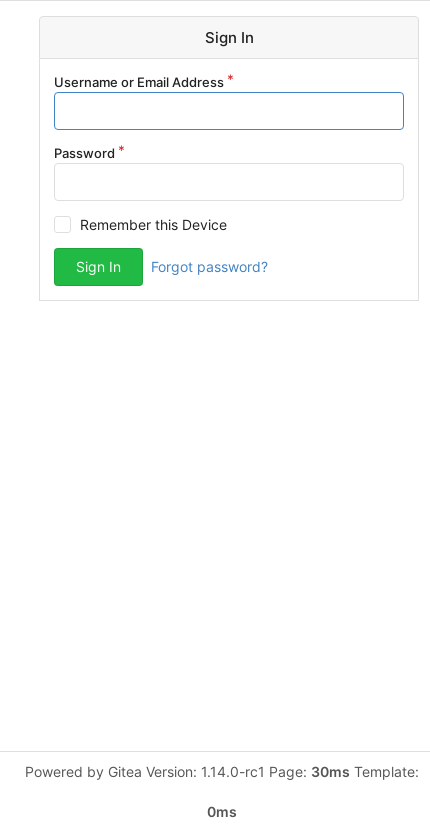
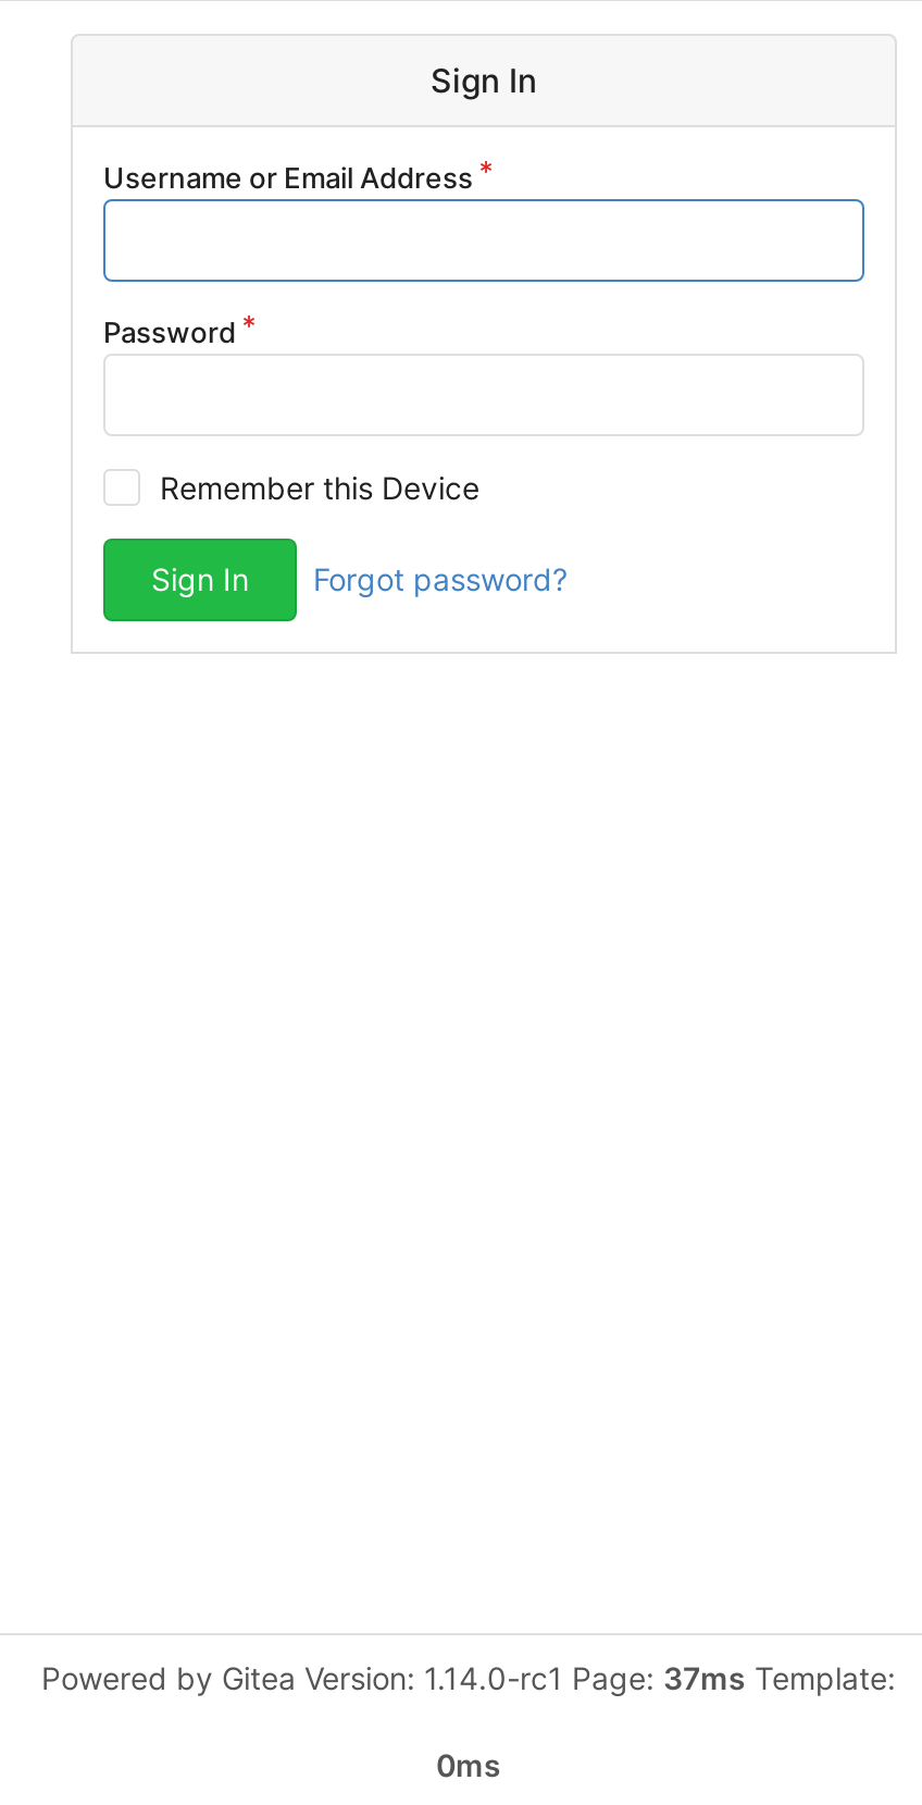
- Powered by Gitea Version: 1.14.0-rc1 Page: 30ms Template:
+ Powered by Gitea Version: 1.14.0-rc1 Page: 37ms Template:
